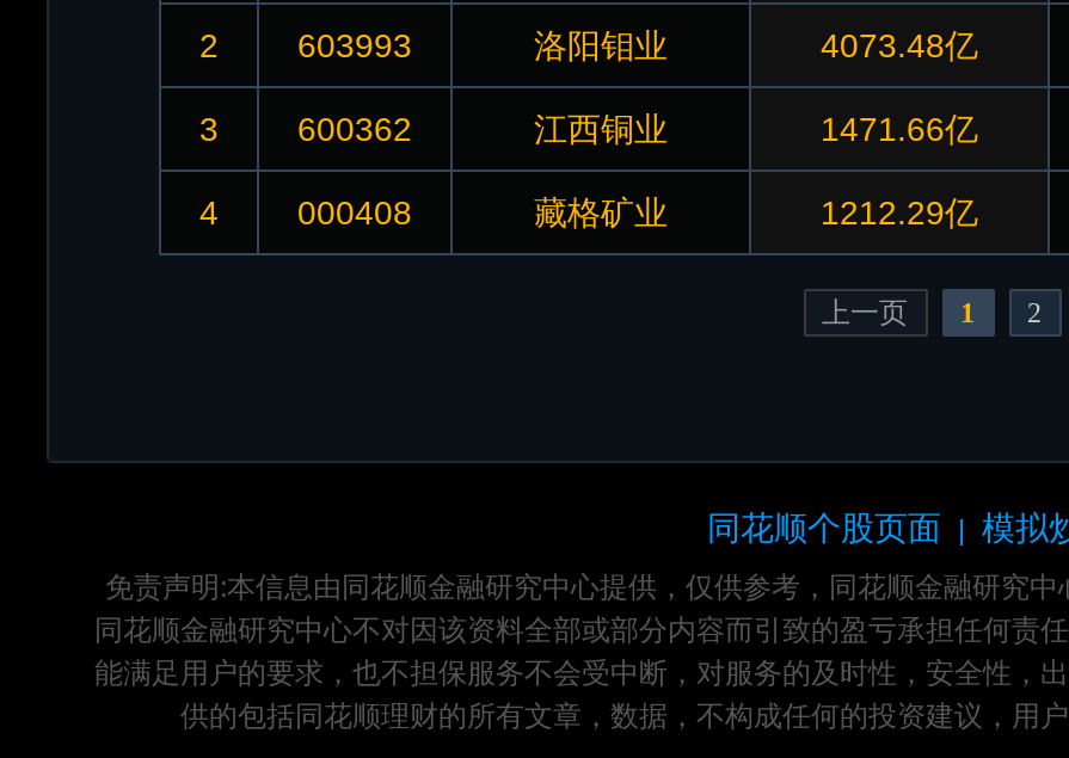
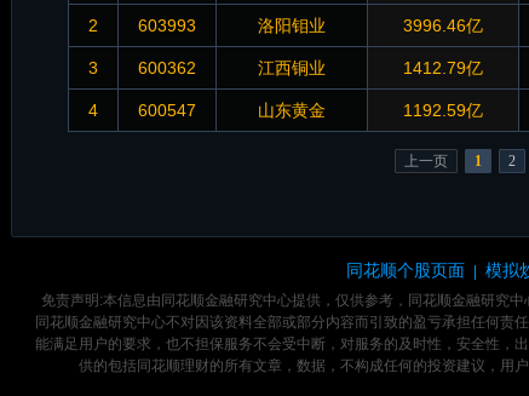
- 4073.48亿
+ 3996.46亿

- 1471.66亿
+ 1412.79亿

- 000408
- 藏格矿业
- 1212.29亿
+ 600547
+ 山东黄金
+ 1192.59亿
